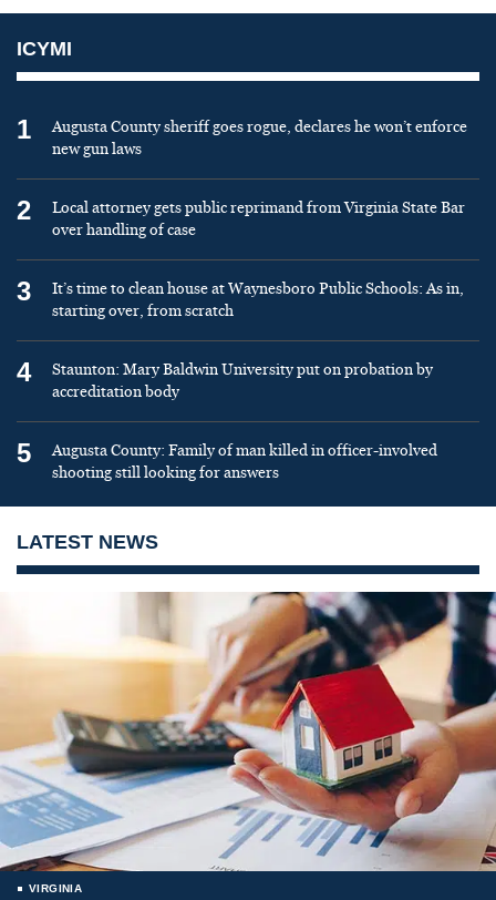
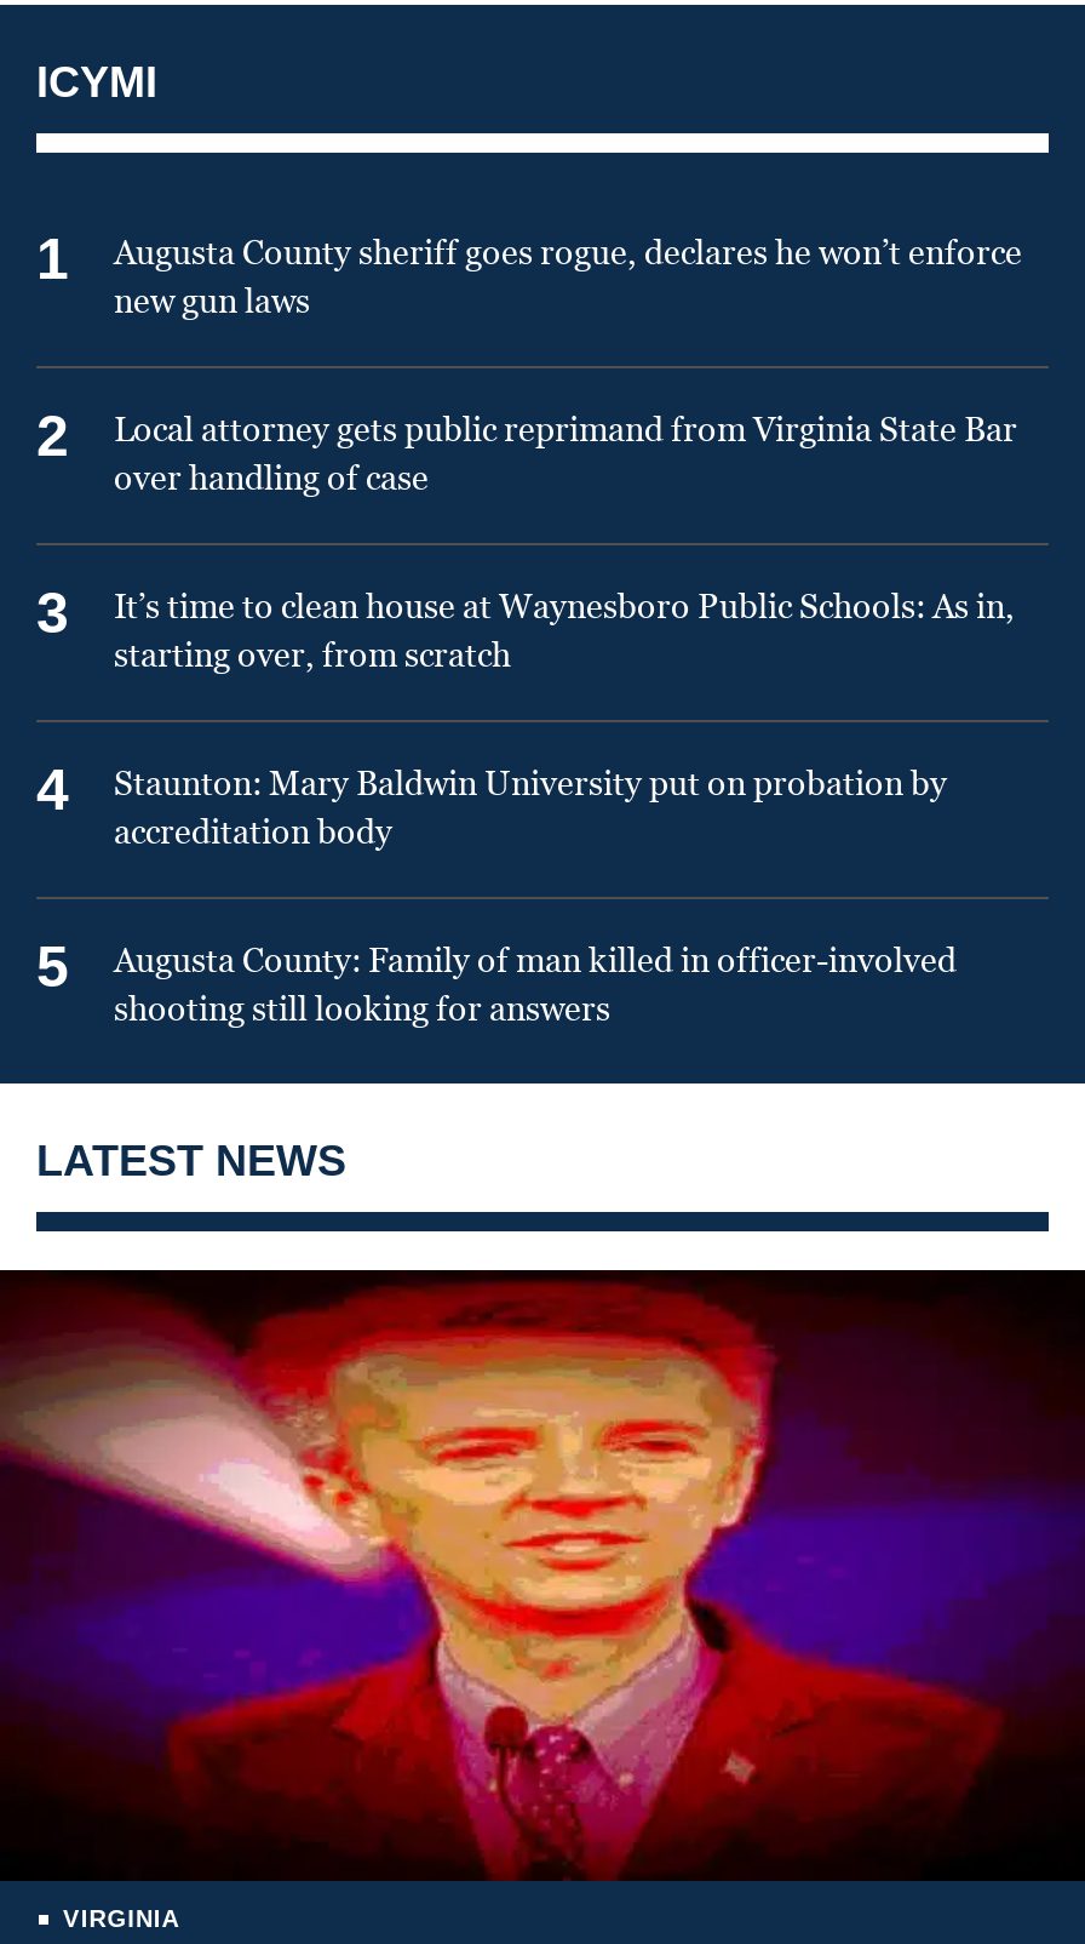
- [image]
+ [image]
